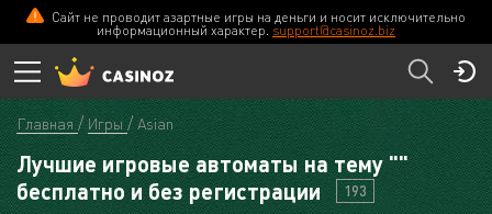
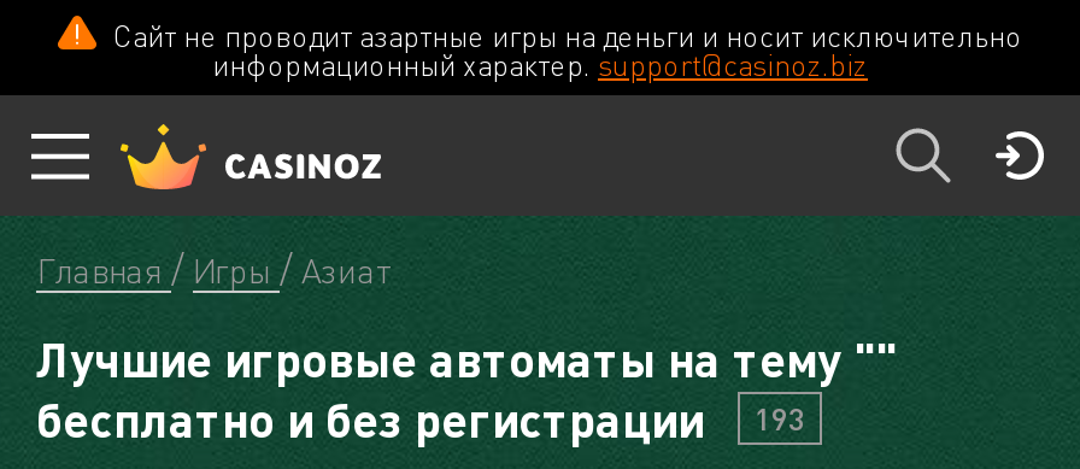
- Главная Игры Asian
+ Главная Игры Азиат
